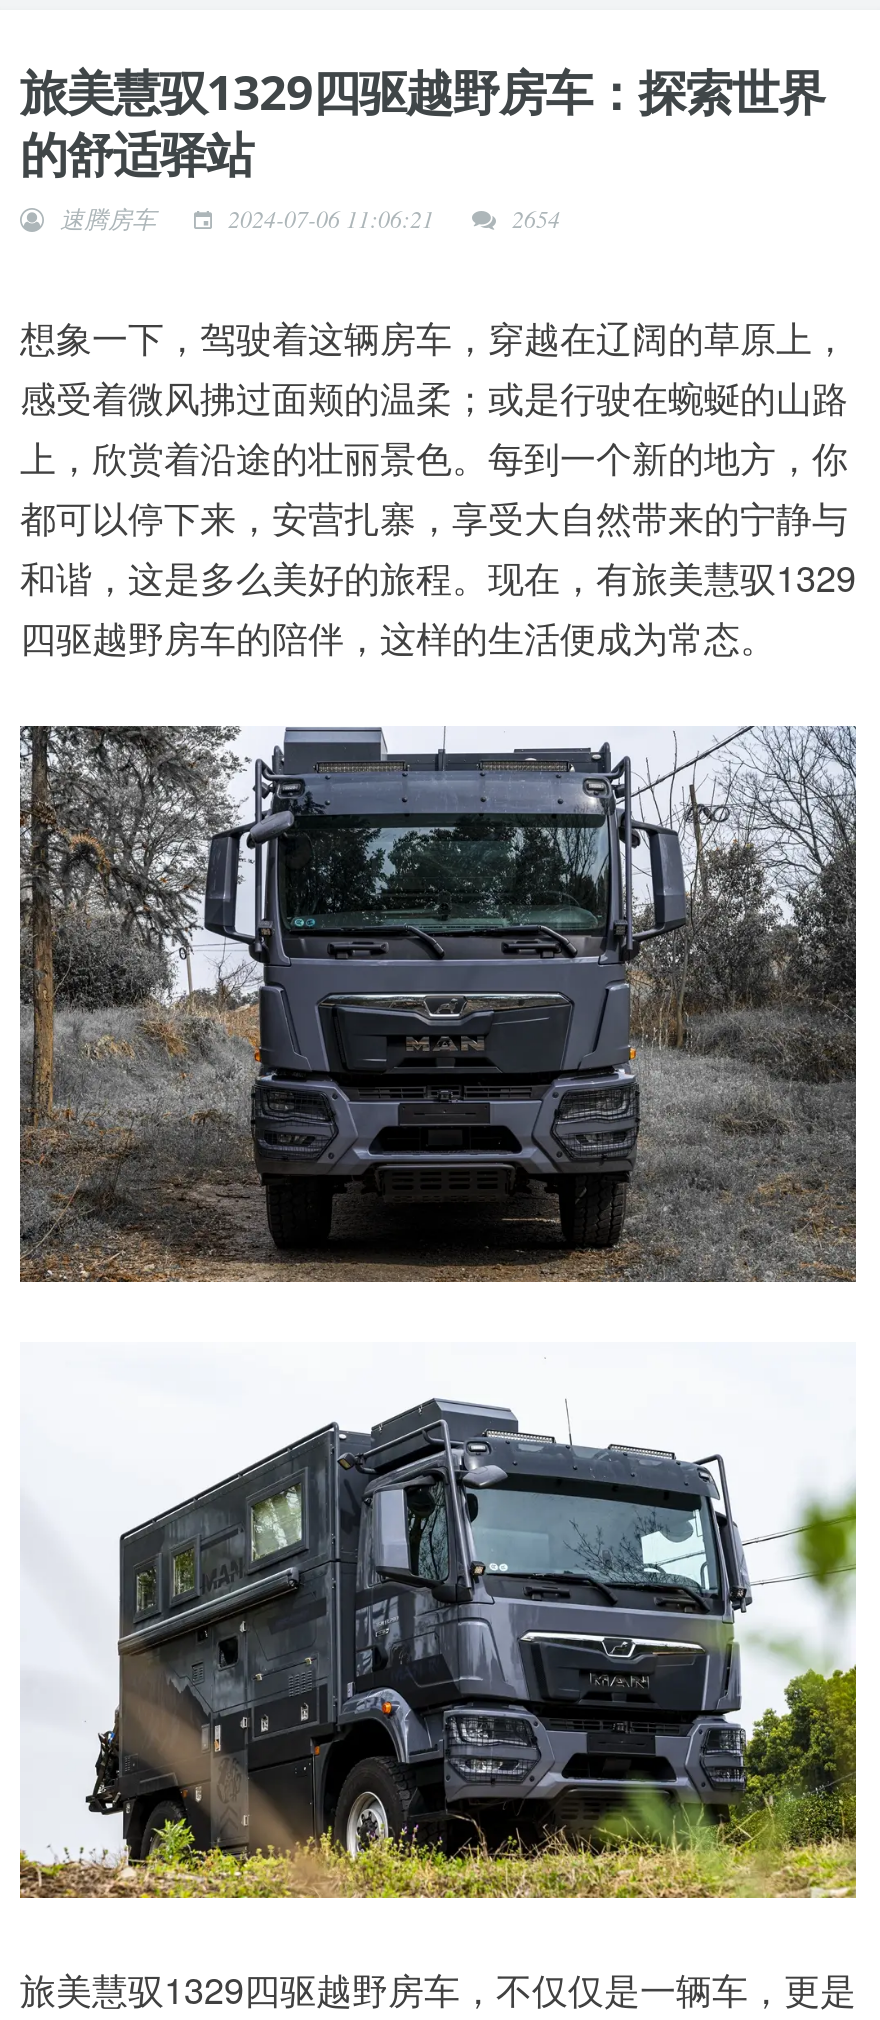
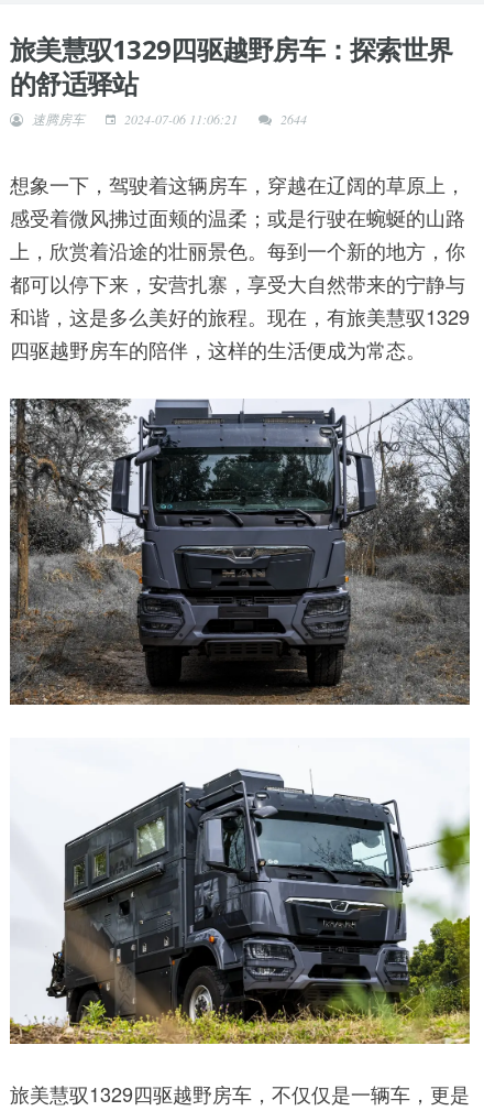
- 2654
+ 2644
